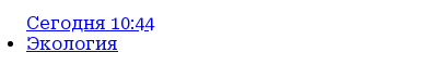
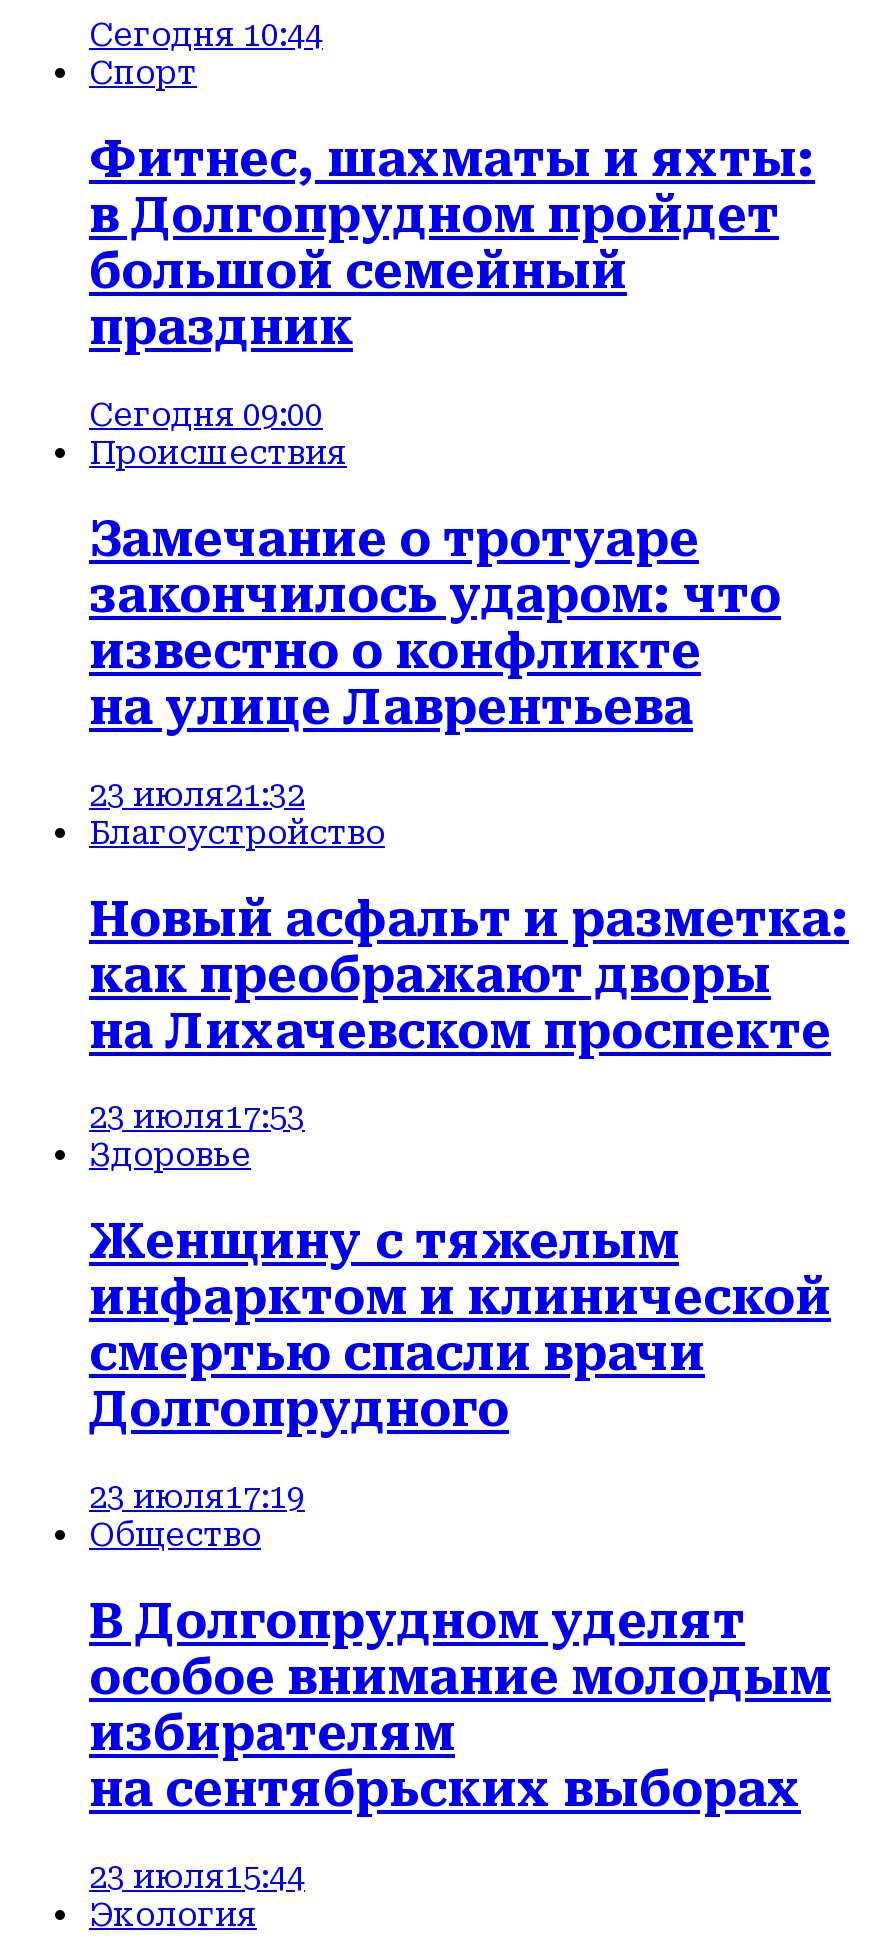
+ Спорт
+ Фитнес, шахматы и яхты:
+ в Долгопрудном пройдет
+ большой семейный
+ праздник
+ Сегодня 09:00
+ Происшествия
+ Замечание о тротуаре
+ закончилось ударом: что
+ известно о конфликте
+ на улице Лаврентьева
+ 23 июля21:32
+ Благоустройство
+ Новый асфальт и разметка:
+ как преображают дворы
+ на Лихачевском проспекте
+ 23 июля17:53
+ Здоровье
+ Женщину с тяжелым
+ инфарктом и клинической
+ смертью спасли врачи
+ Долгопрудного
+ 23 июля17:19
+ Общество
+ В Долгопрудном уделят
+ особое внимание молодым
+ избирателям
+ на сентябрьских выборах
+ 23 июля15:44
